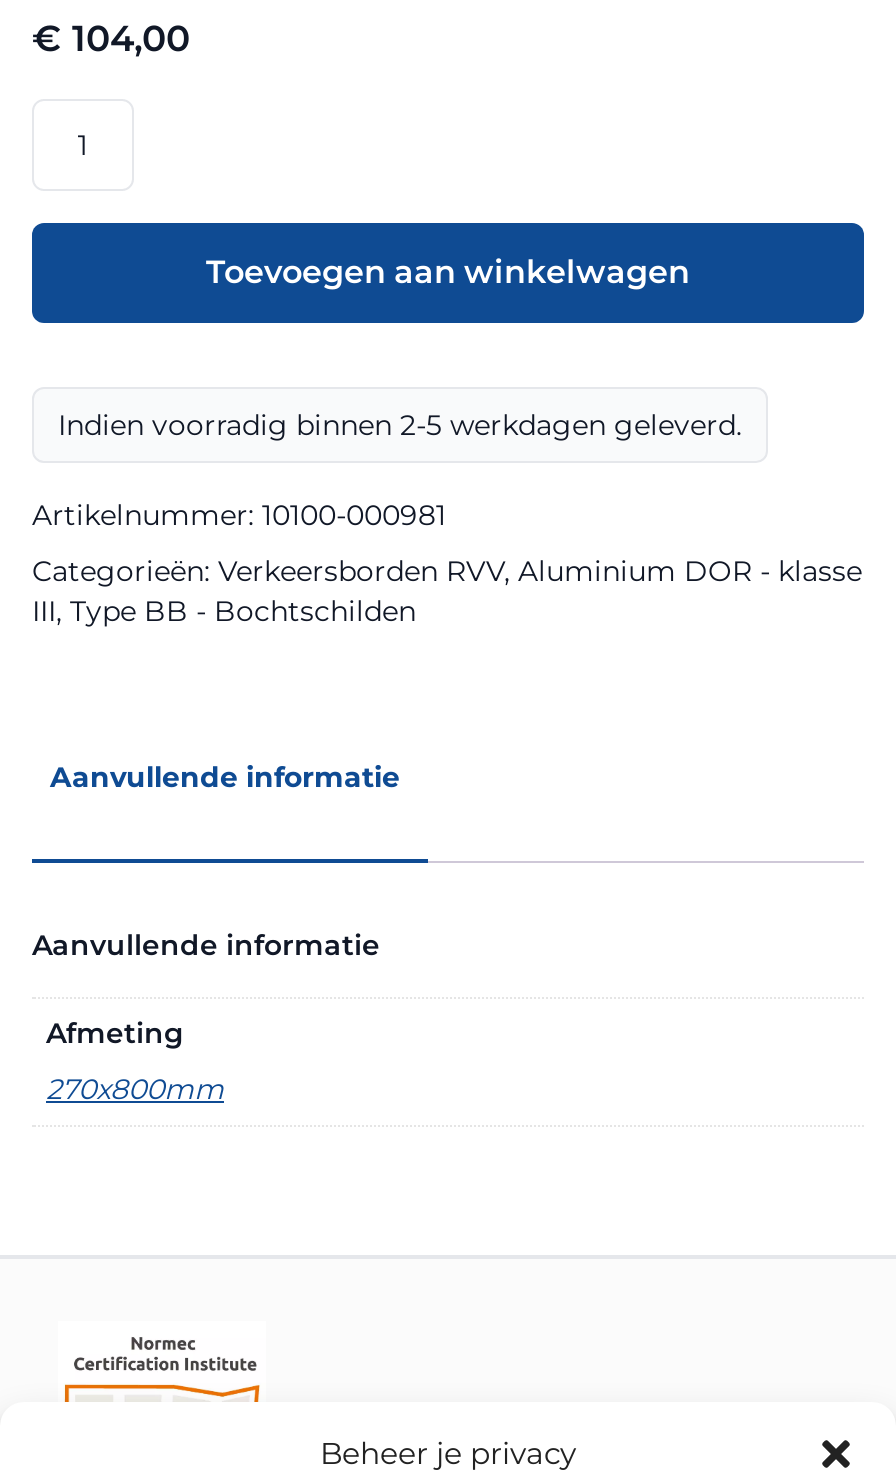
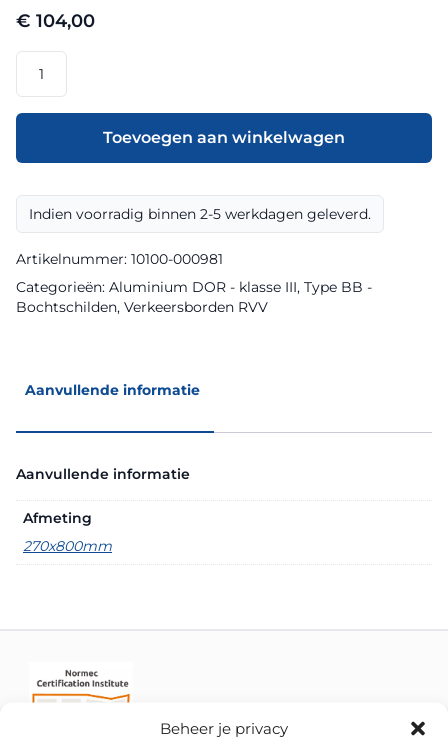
- Categorieën: Verkeersborden RVV, Aluminium DOR - klasse
- III, Type BB - Bochtschilden
+ Categorieën: Aluminium DOR - klasse III, Type BB -
+ Bochtschilden, Verkeersborden RVV
